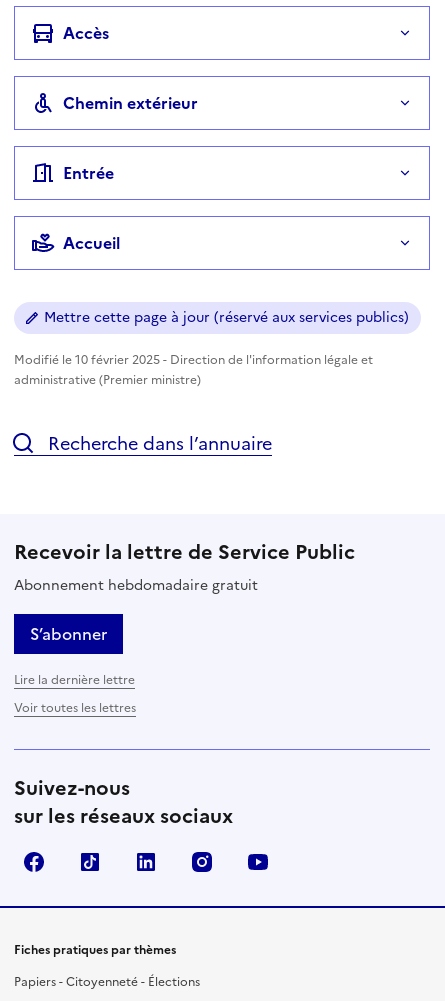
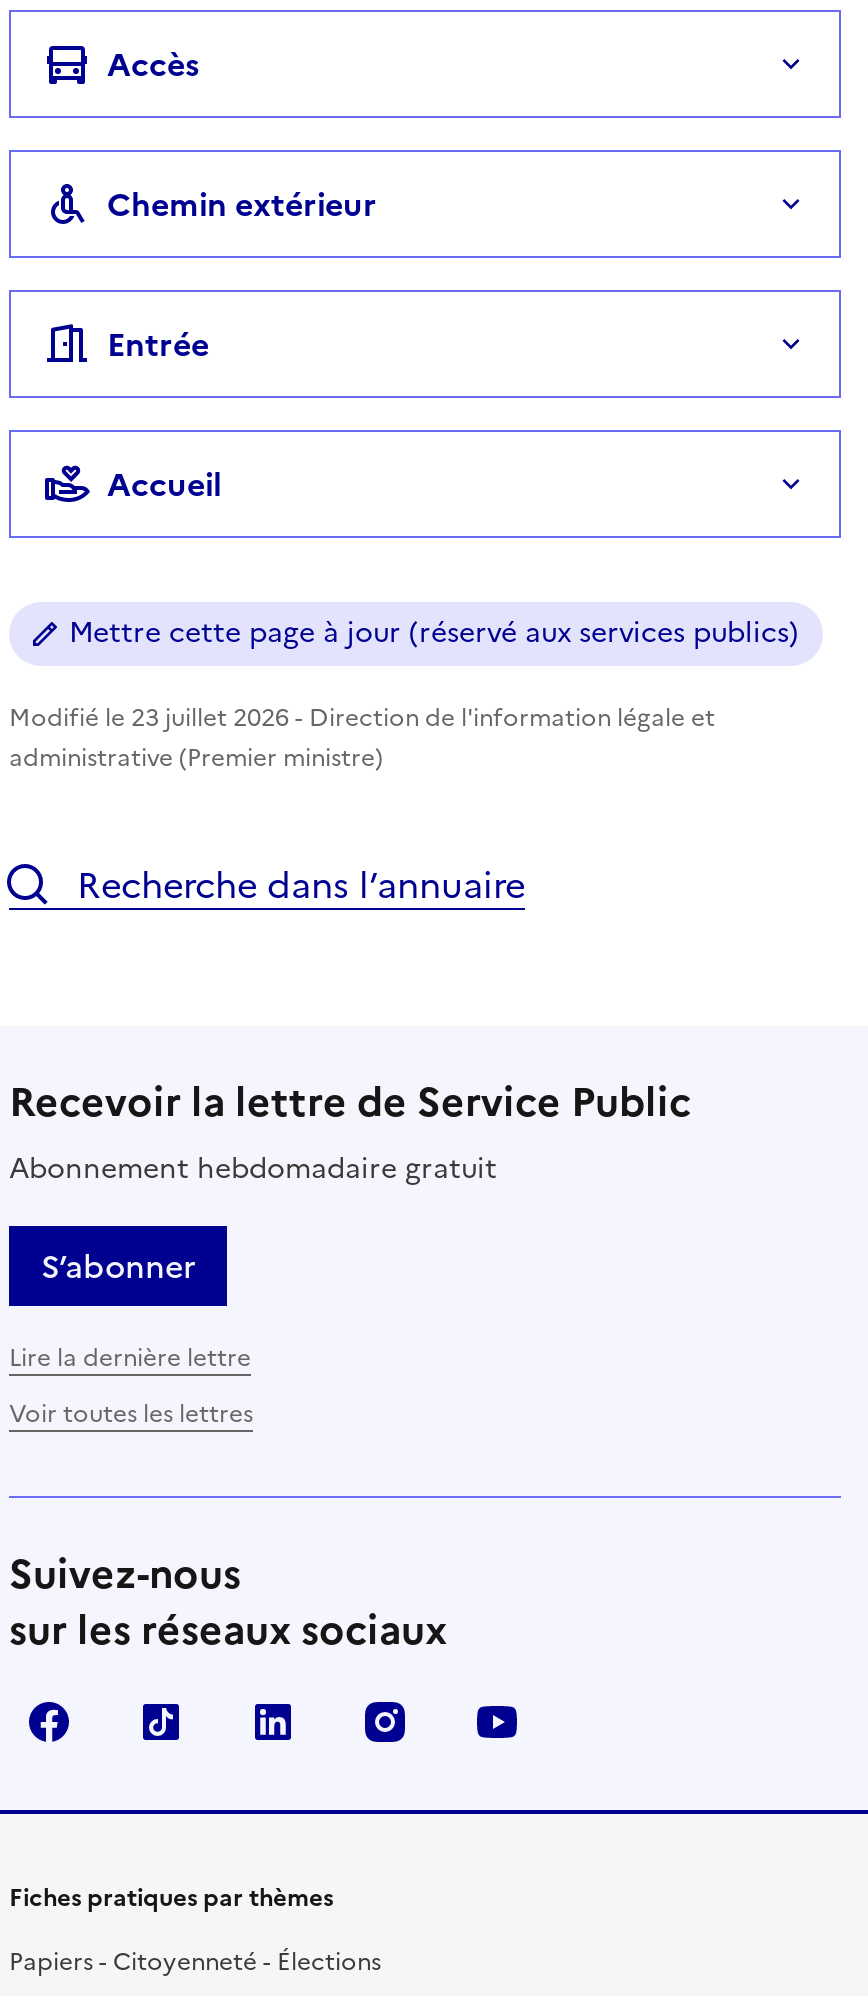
- Modifié le 10 février 2025 - Direction de l'information légale et
+ Modifié le 23 juillet 2026 - Direction de l'information légale et
